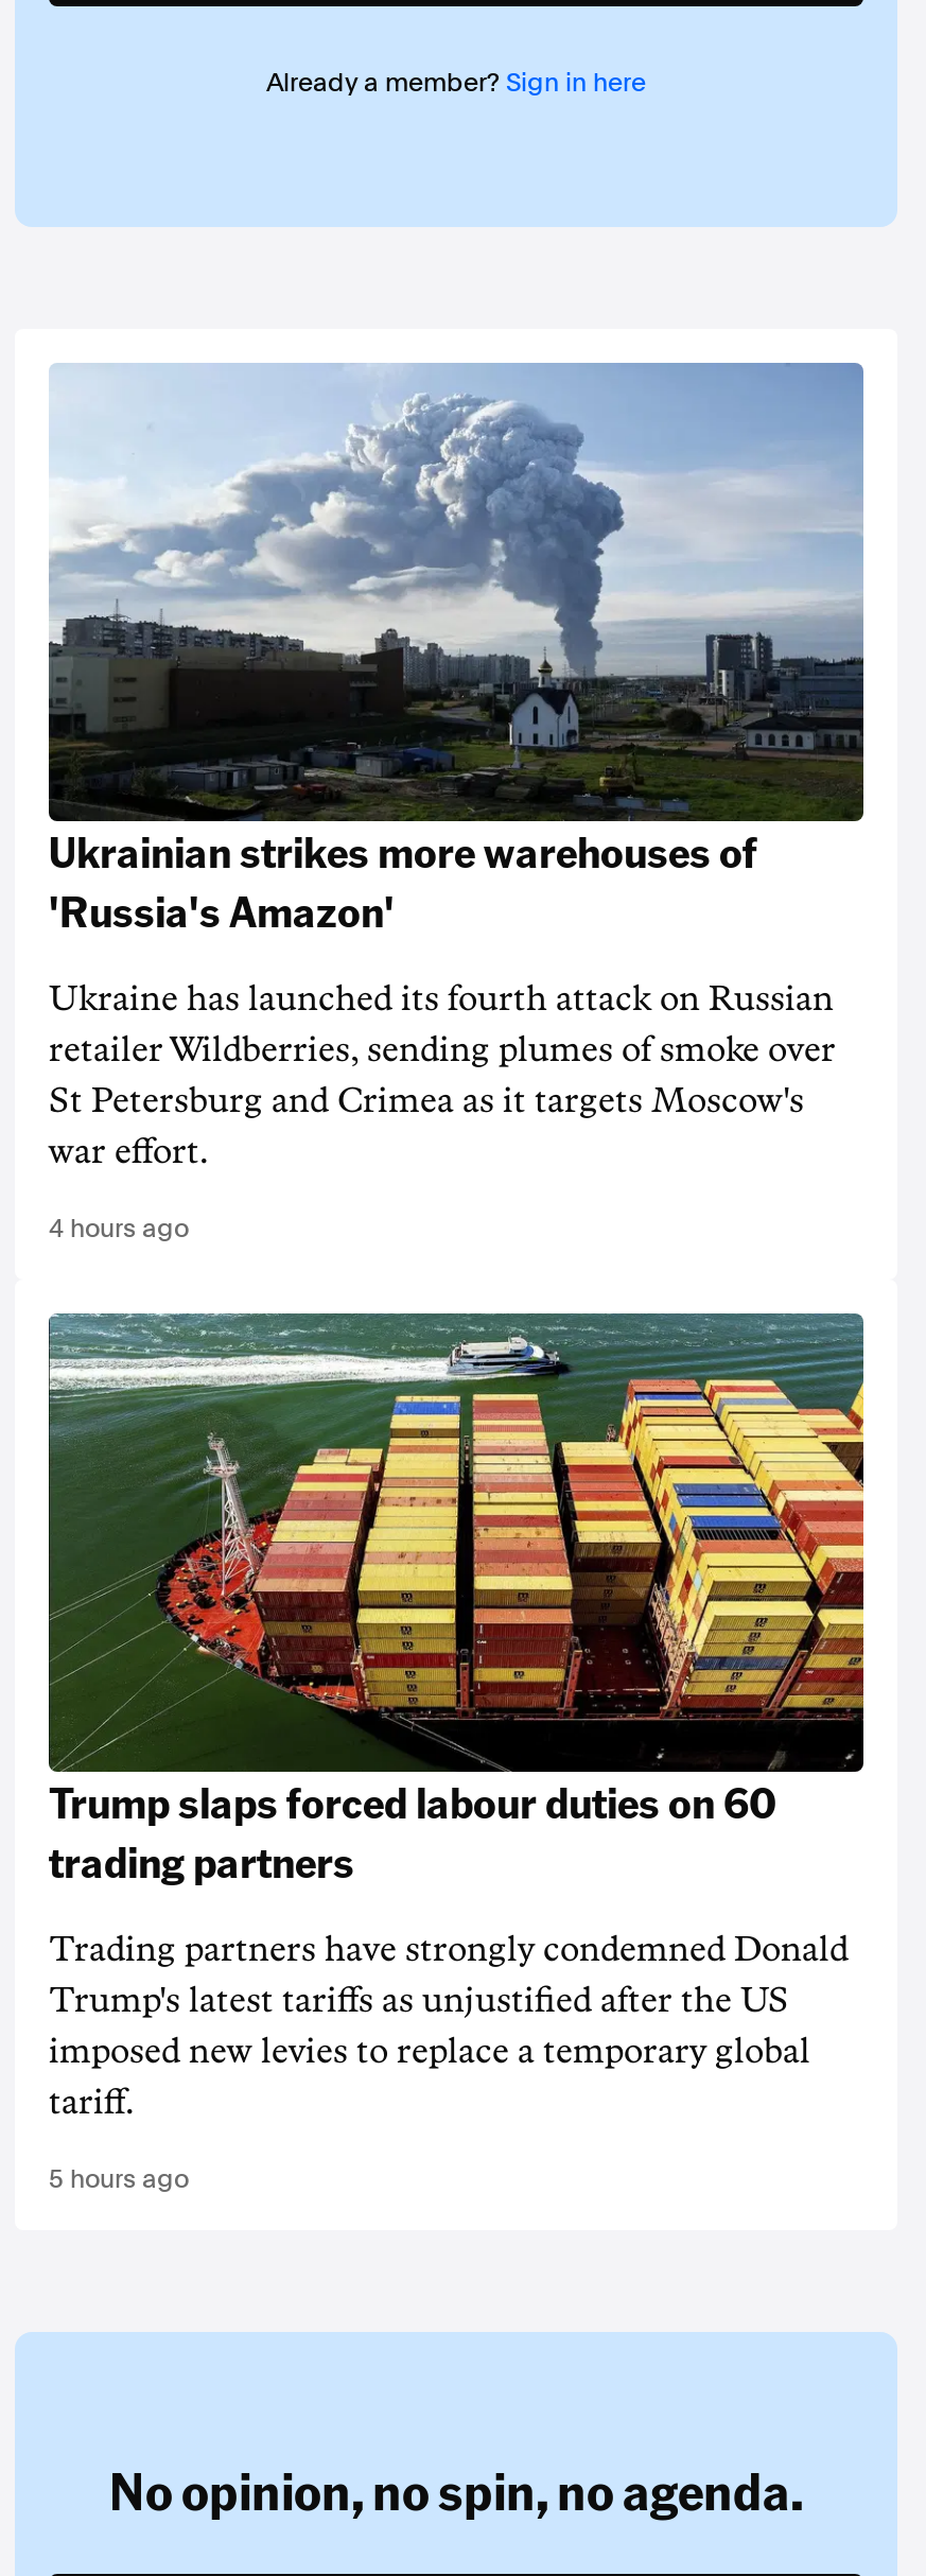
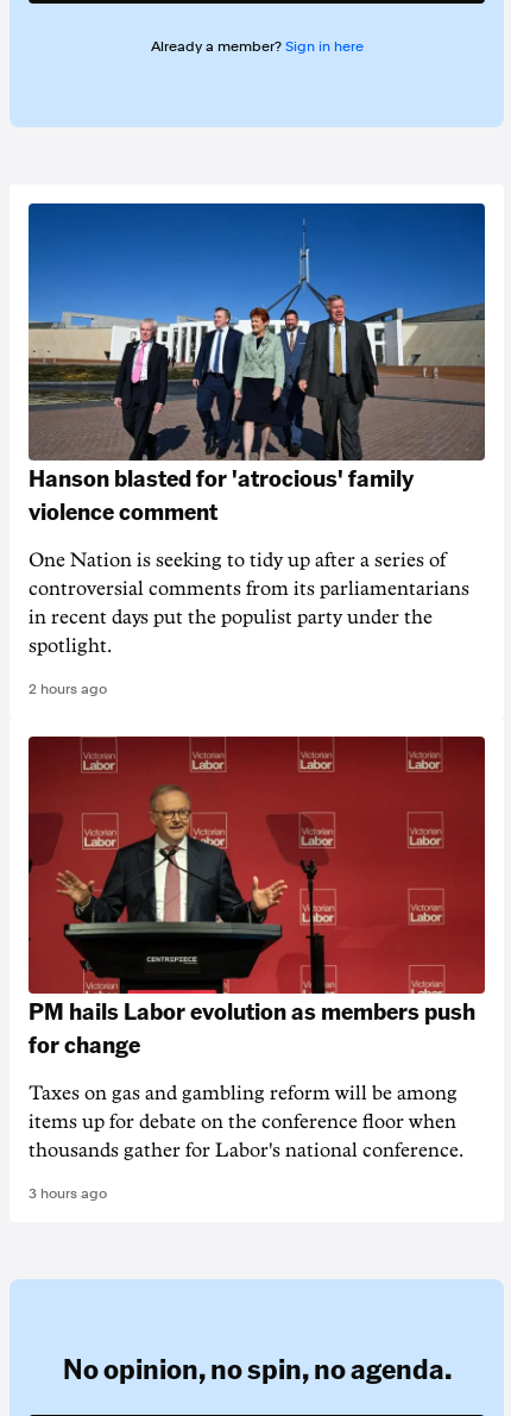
- [image]
- Ukrainian strikes more warehouses of
- 'Russia's Amazon'
- Ukraine has launched its fourth attack on Russian
- retailer Wildberries, sending plumes of smoke over
- St Petersburg and Crimea as it targets Moscow's
- war effort.
- 4 hours ago
+ [image]
+ Hanson blasted for 'atrocious' family
+ violence comment
+ One Nation is seeking to tidy up after a series of
+ controversial comments from its parliamentarians
+ in recent days put the populist party under the
+ spotlight.
+ 2 hours ago

- [image]
- Trump slaps forced labour duties on 60
- trading partners
- Trading partners have strongly condemned Donald
- Trump's latest tariffs as unjustified after the US
- imposed new levies to replace a temporary global
- tariff.
- 5 hours ago
+ [image]
+ PM hails Labor evolution as members push
+ for change
+ Taxes on gas and gambling reform will be among
+ items up for debate on the conference floor when
+ thousands gather for Labor's national conference.
+ 3 hours ago
